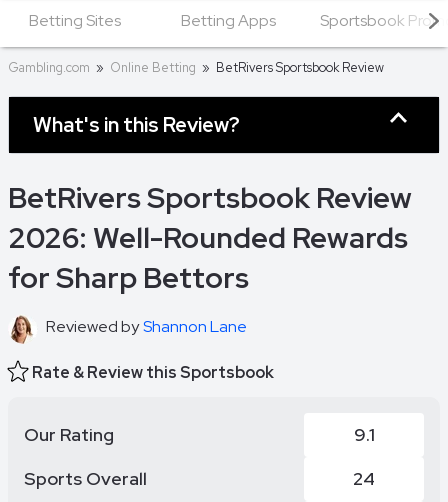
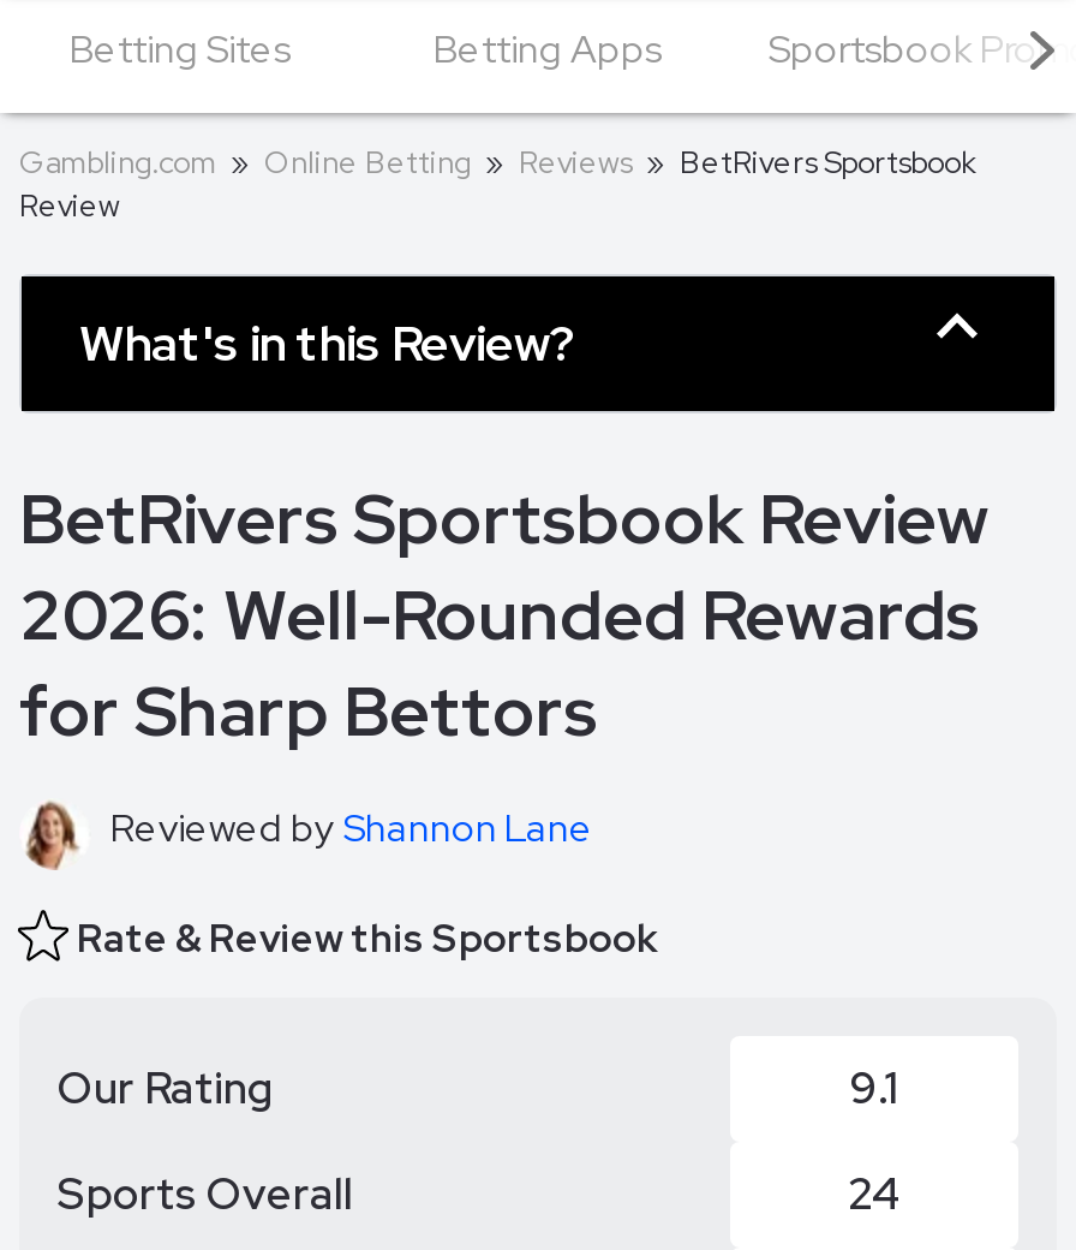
- Gambling.com » Online Betting » BetRivers Sportsbook Review
+ Gambling.com » Online Betting » Reviews » BetRivers Sportsbook
+ Review
